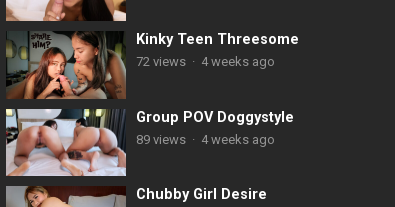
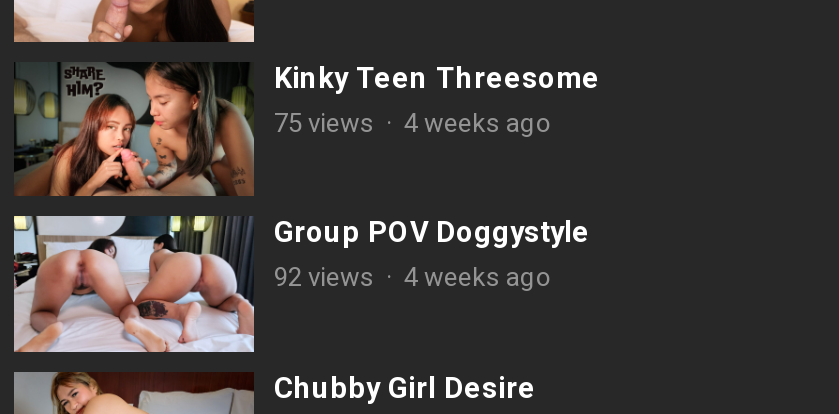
- 72 views · 4 weeks ago
+ 75 views · 4 weeks ago

- 89 views · 4 weeks ago
+ 92 views · 4 weeks ago
